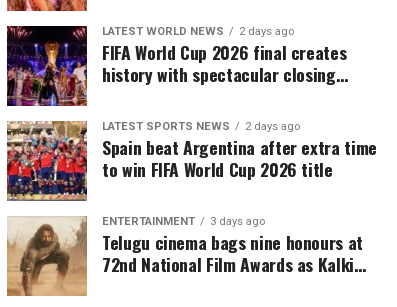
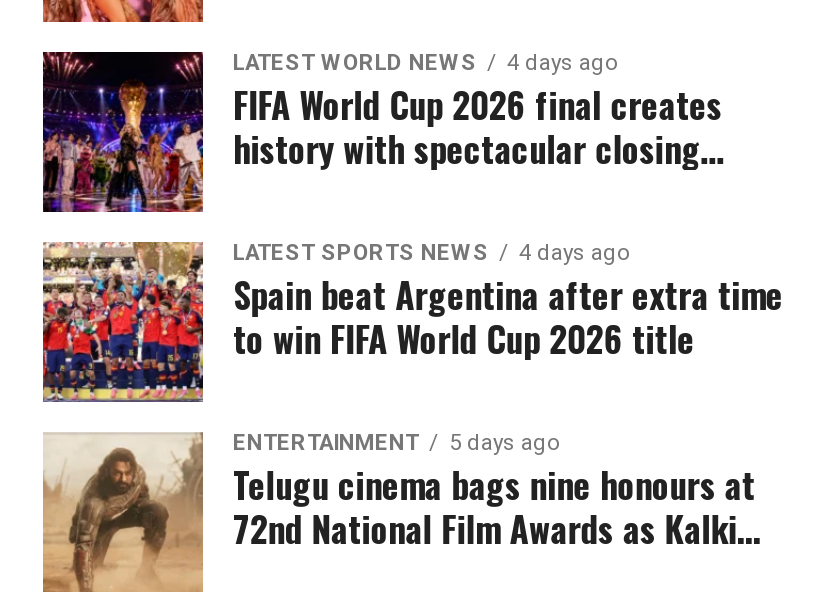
- LATEST WORLD NEWS 2 days ago
+ LATEST WORLD NEWS 4 days ago

- LATEST SPORTS NEWS 2 days ago
+ LATEST SPORTS NEWS 4 days ago

- ENTERTAINMENT 3 days ago
+ ENTERTAINMENT 5 days ago
